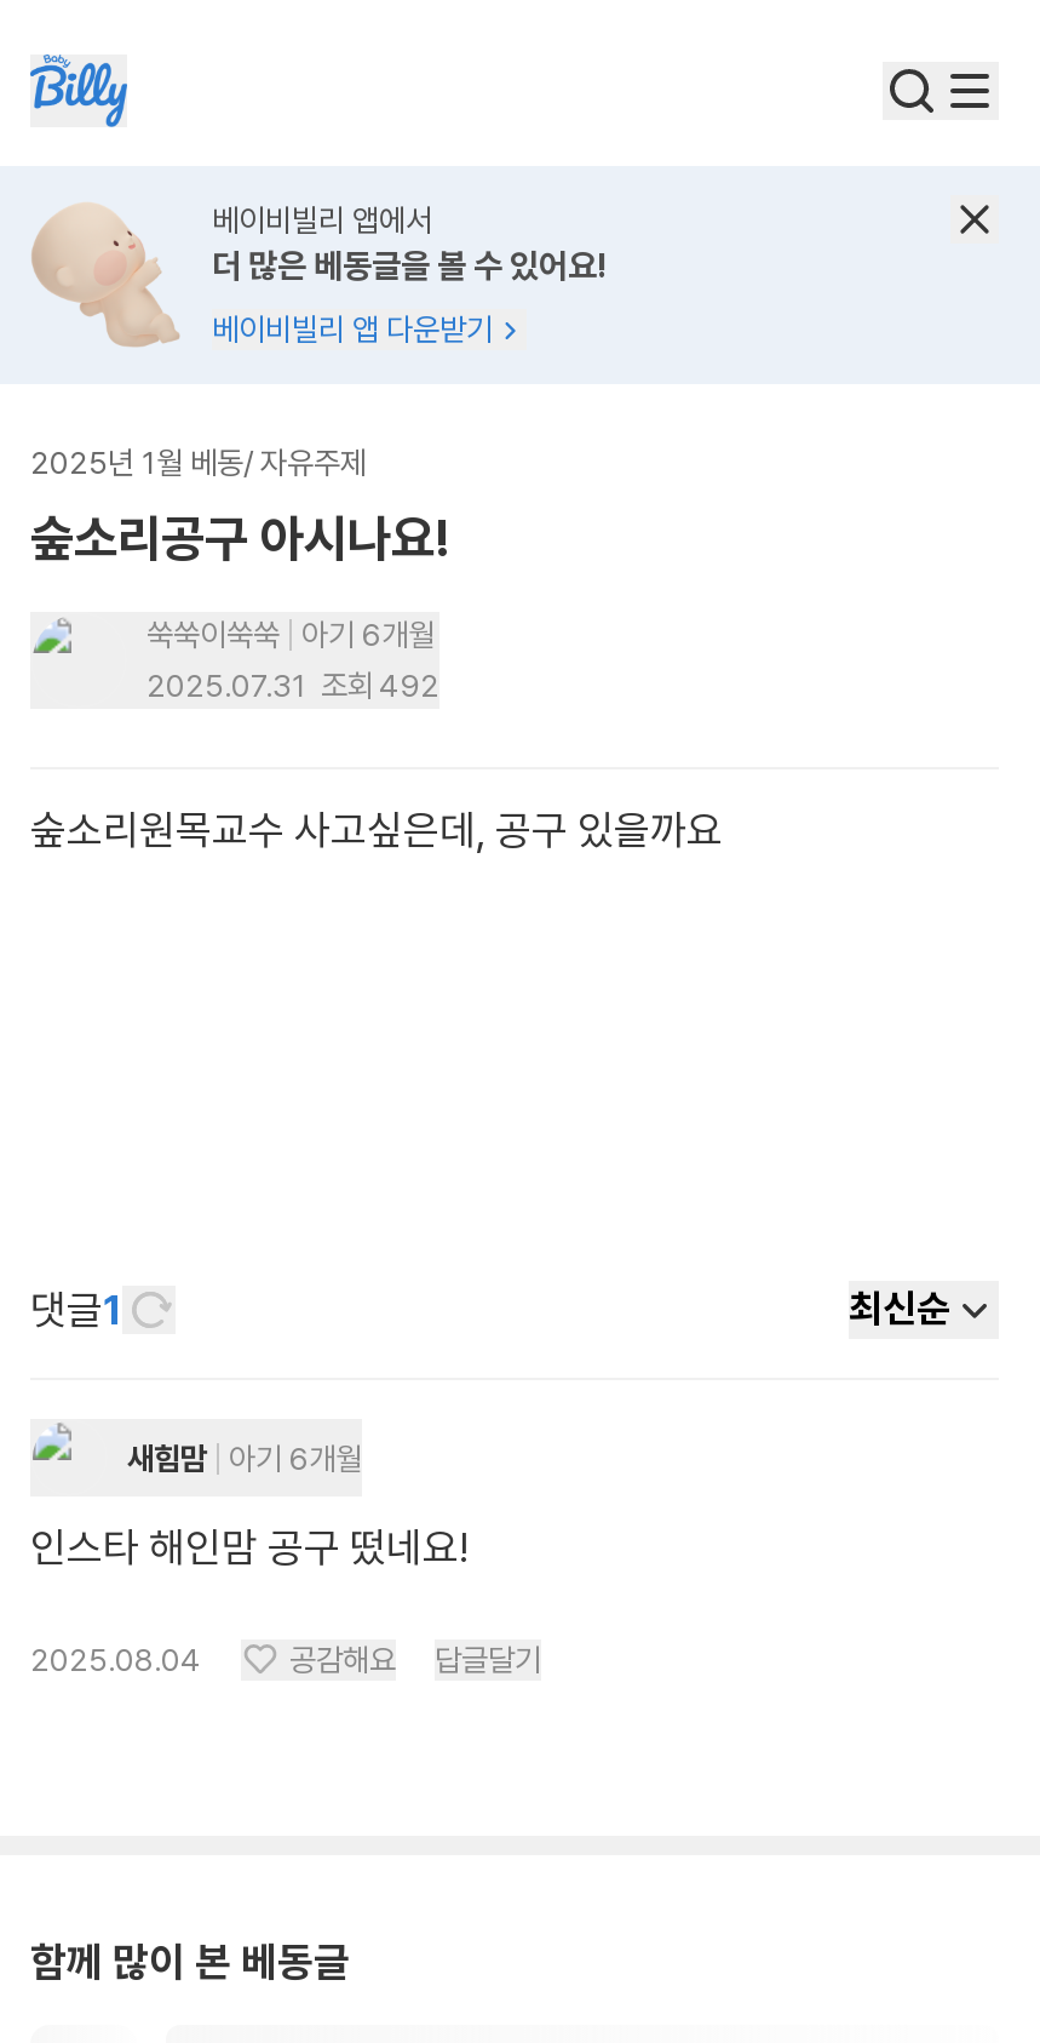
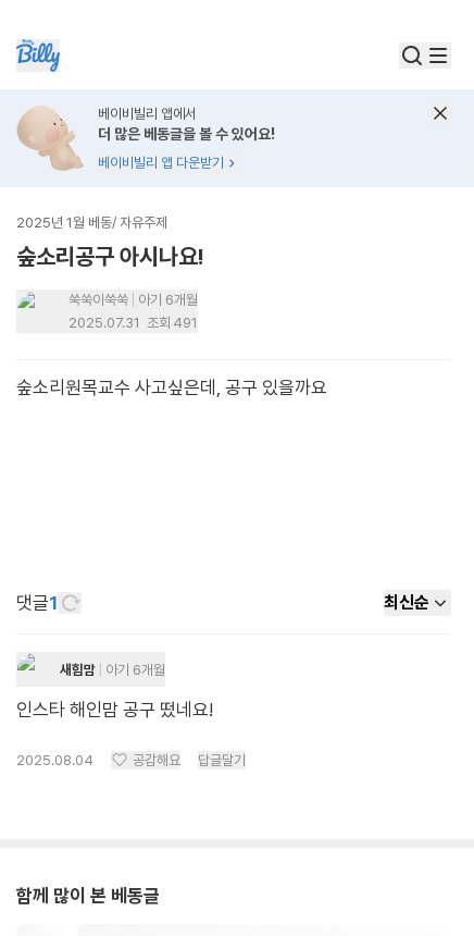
- 2025.07.31 조회 492
+ 2025.07.31 조회 491
